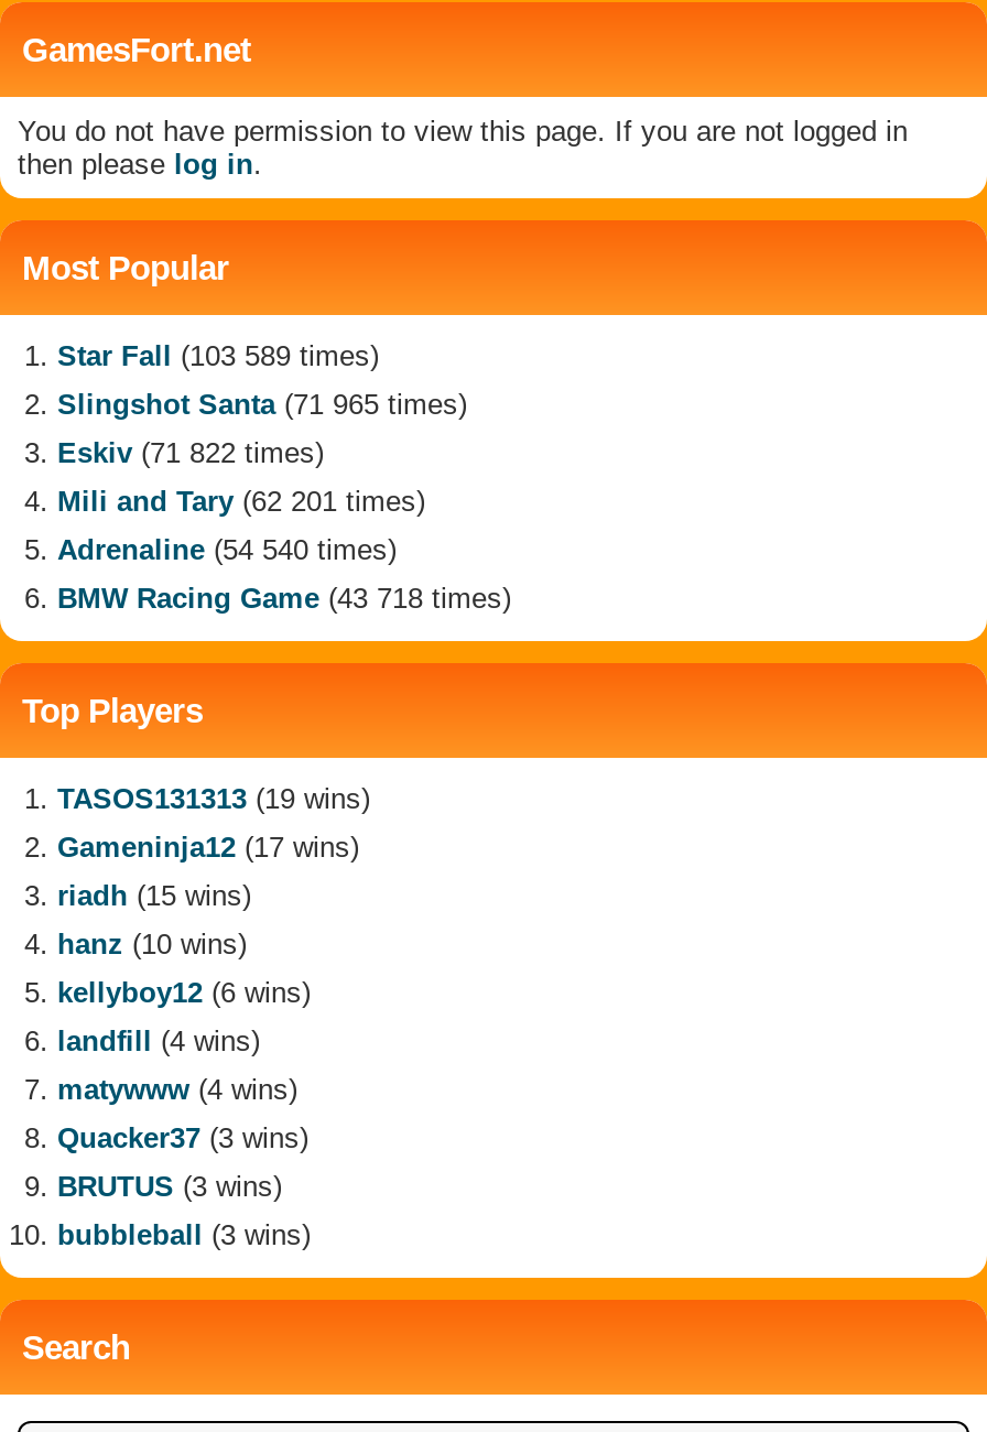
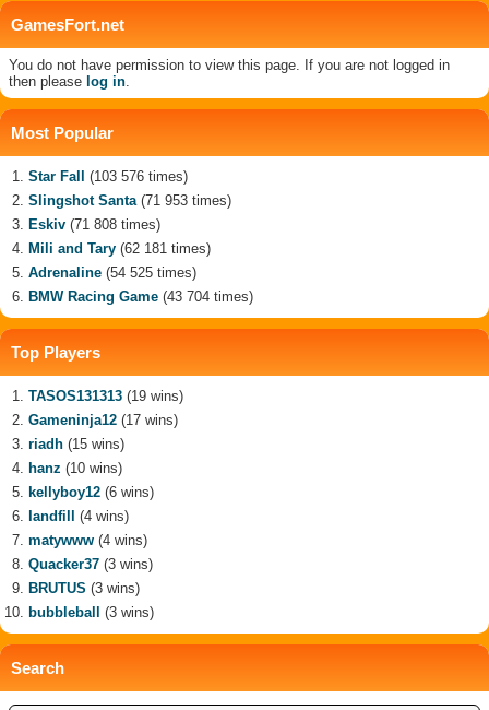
- Star Fall (103 589 times)
+ Star Fall (103 576 times)

- Slingshot Santa (71 965 times)
+ Slingshot Santa (71 953 times)

- Eskiv (71 822 times)
+ Eskiv (71 808 times)

- Mili and Tary (62 201 times)
+ Mili and Tary (62 181 times)

- Adrenaline (54 540 times)
+ Adrenaline (54 525 times)

- BMW Racing Game (43 718 times)
+ BMW Racing Game (43 704 times)
